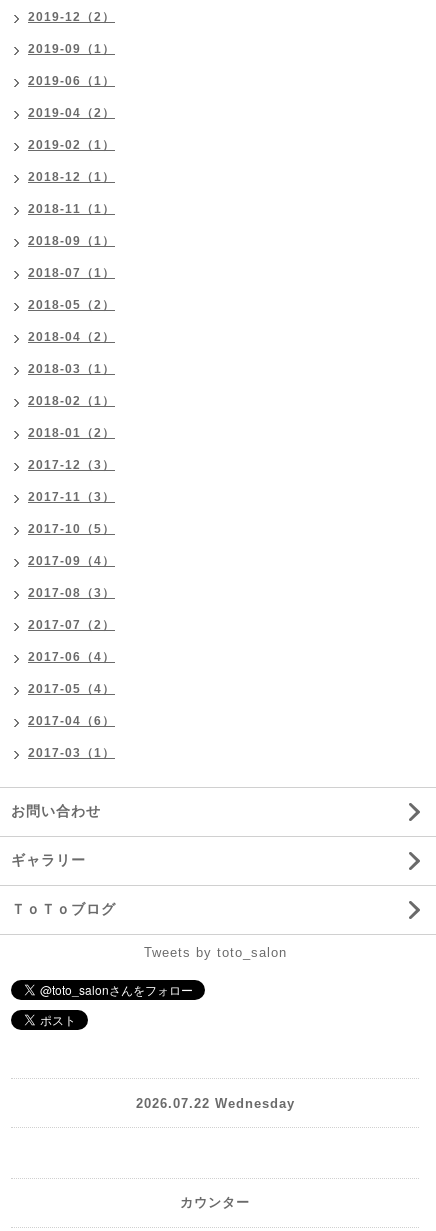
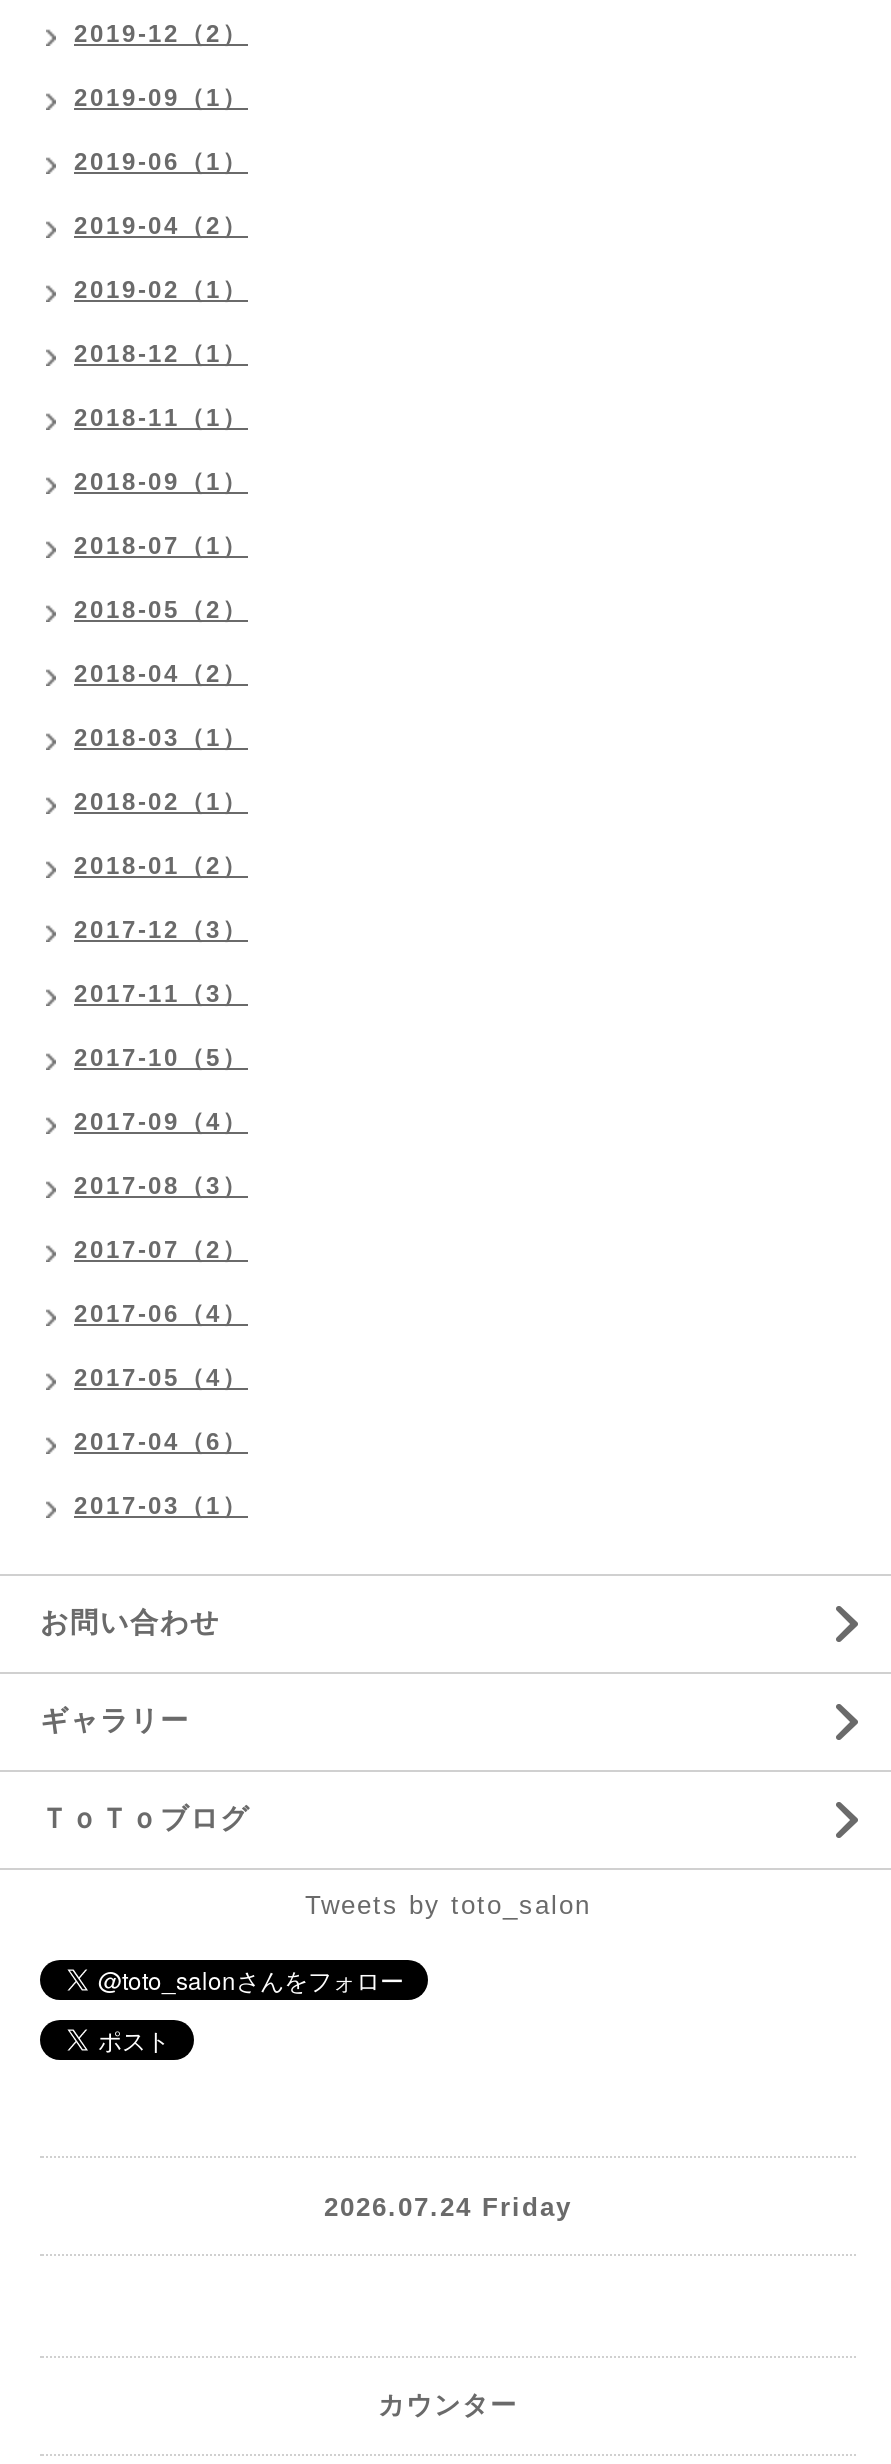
- 2026.07.22 Wednesday
+ 2026.07.24 Friday
